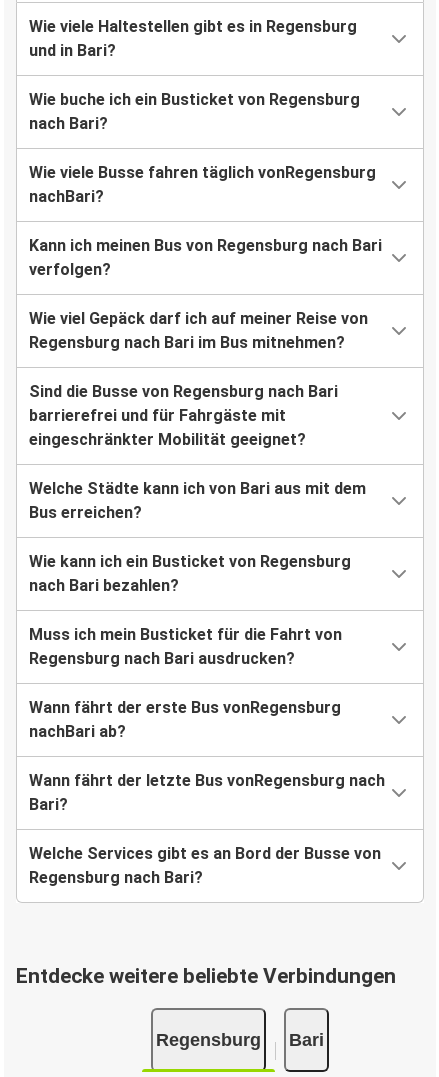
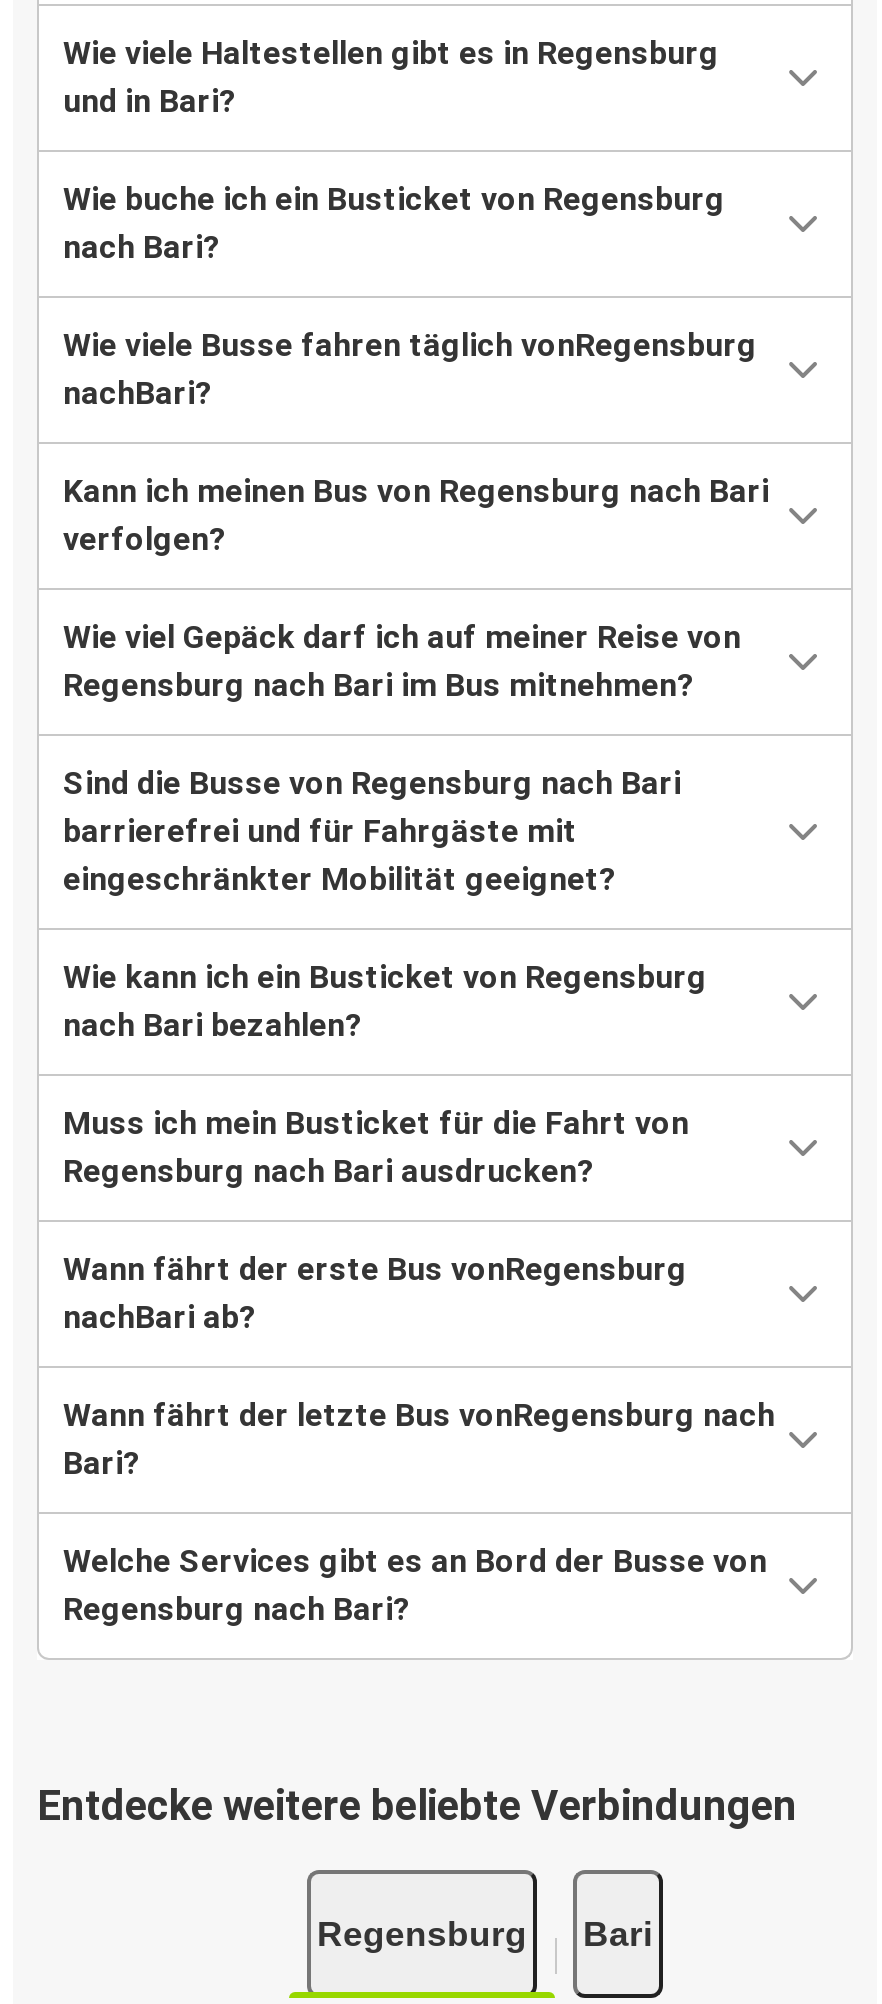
- Welche Städte kann ich von Bari aus mit dem
- Bus erreichen?
